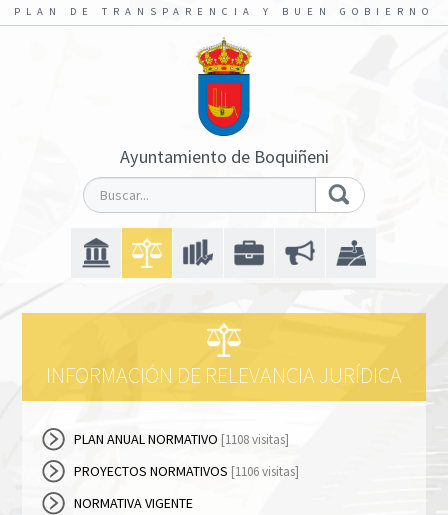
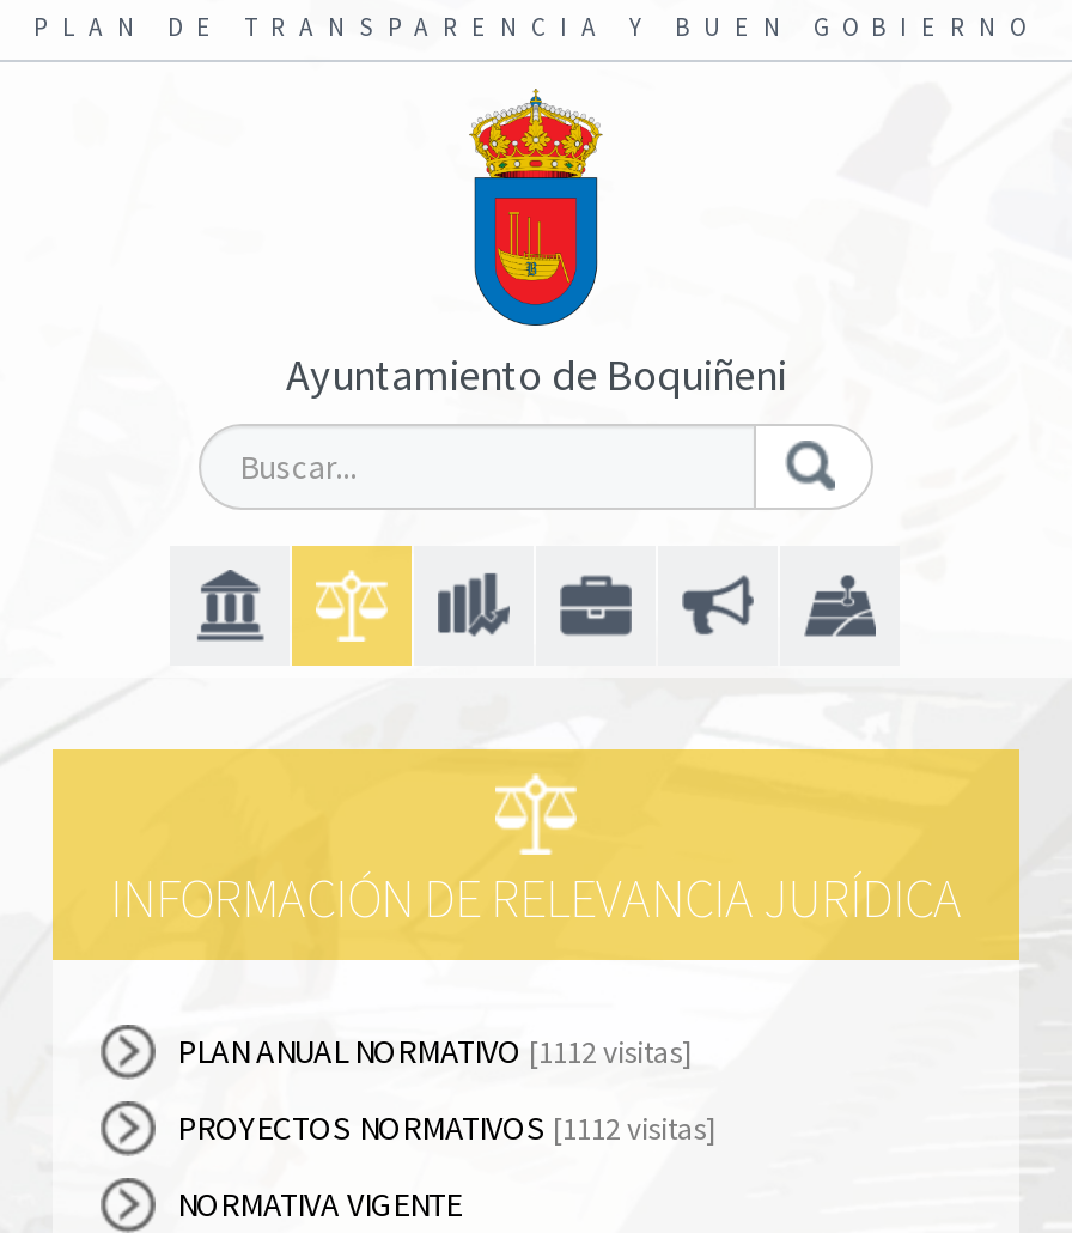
- PLAN ANUAL NORMATIVO [1108 visitas]
+ PLAN ANUAL NORMATIVO [1112 visitas]

- PROYECTOS NORMATIVOS [1106 visitas]
+ PROYECTOS NORMATIVOS [1112 visitas]
